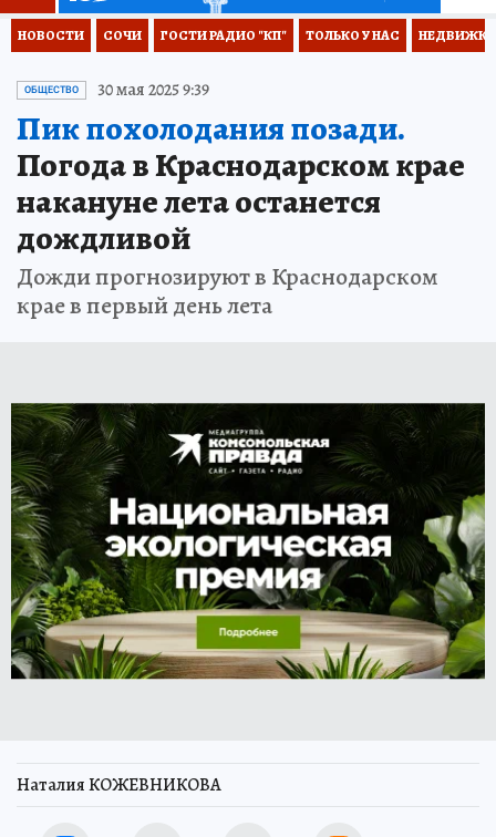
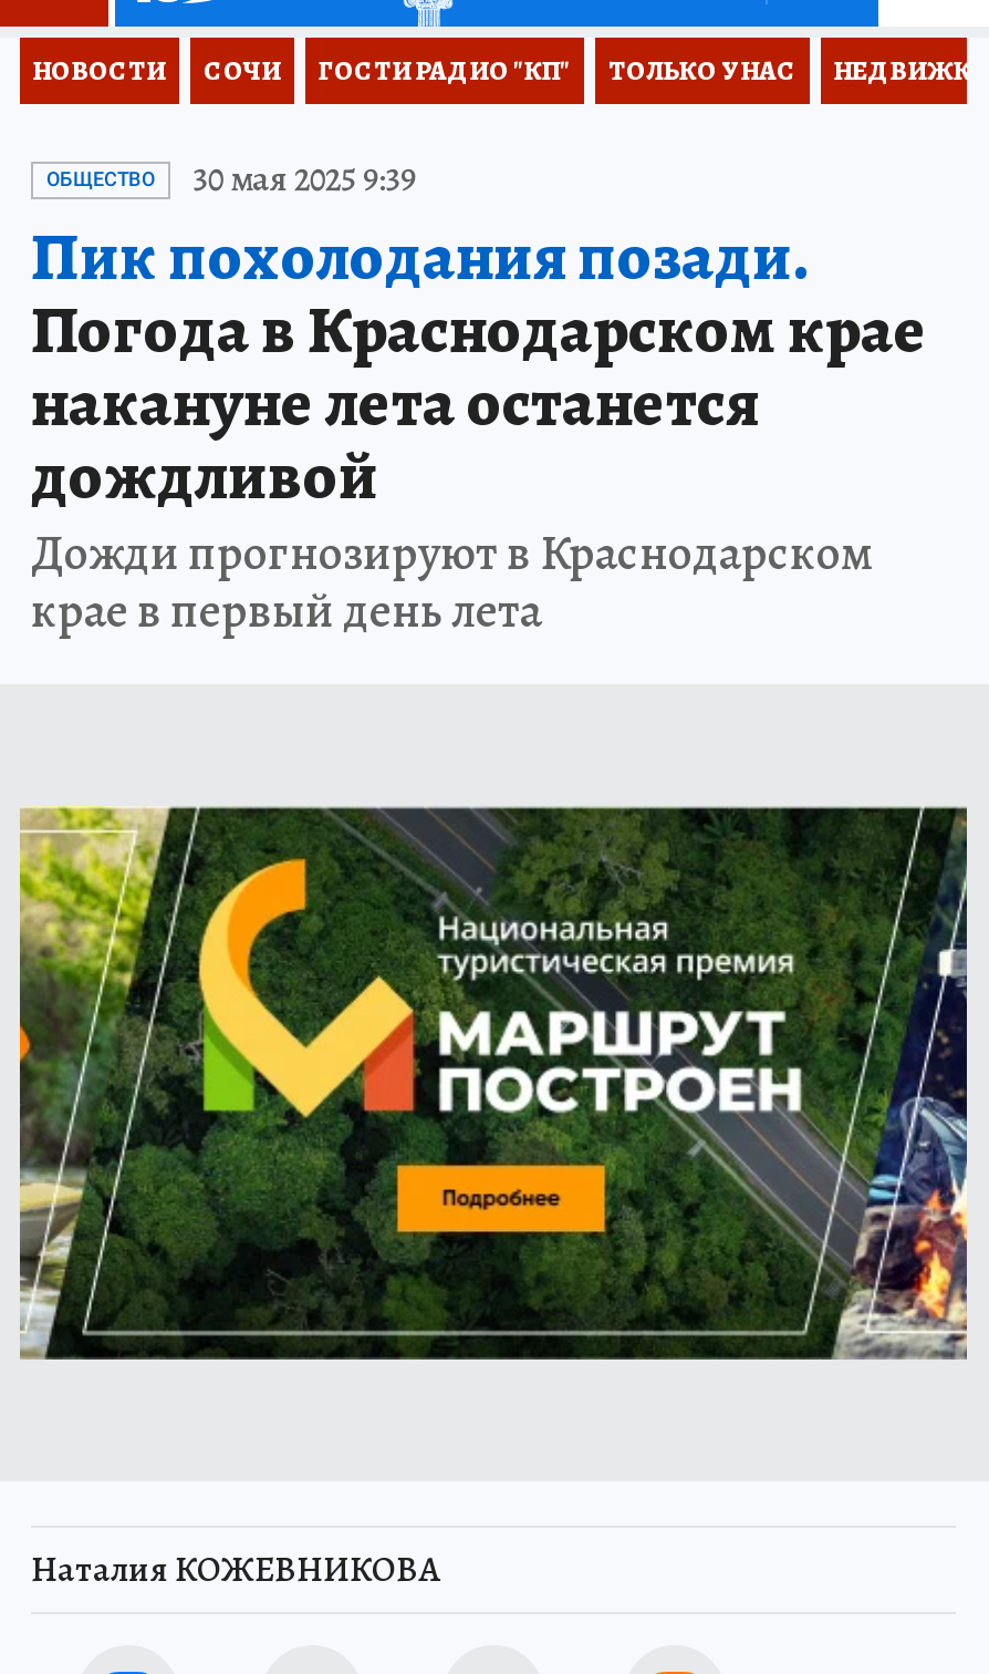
- [image]
+ [image]
